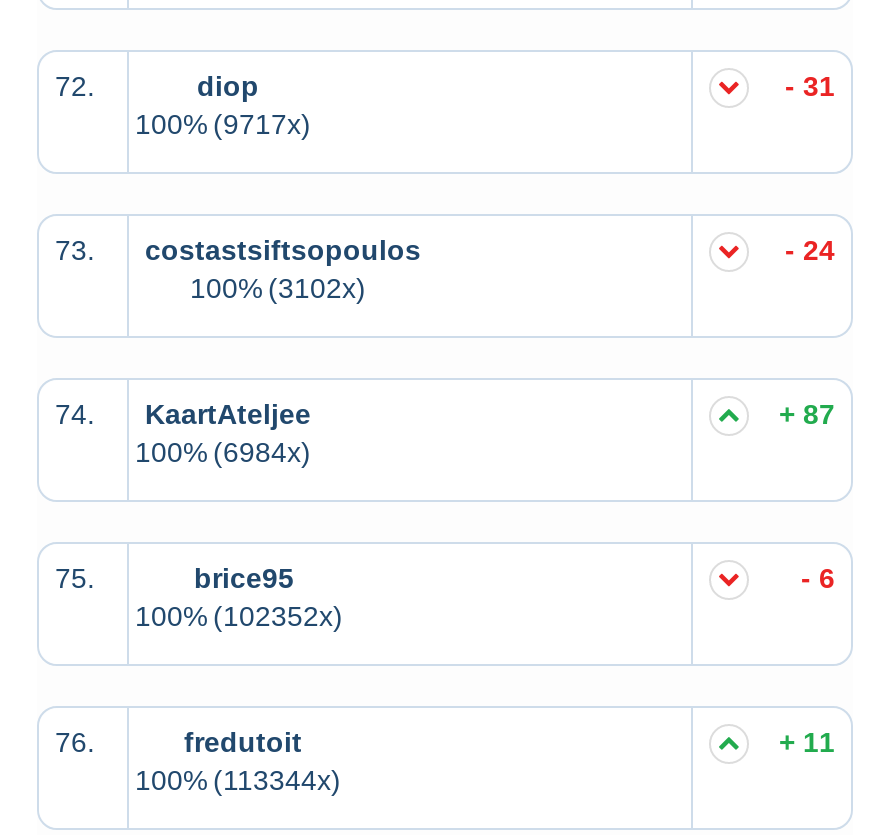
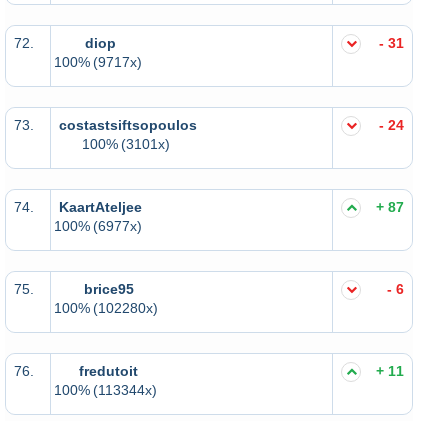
- 100% (3102x)
+ 100% (3101x)

- 100% (6984x)
+ 100% (6977x)

- 100% (102352x)
+ 100% (102280x)
